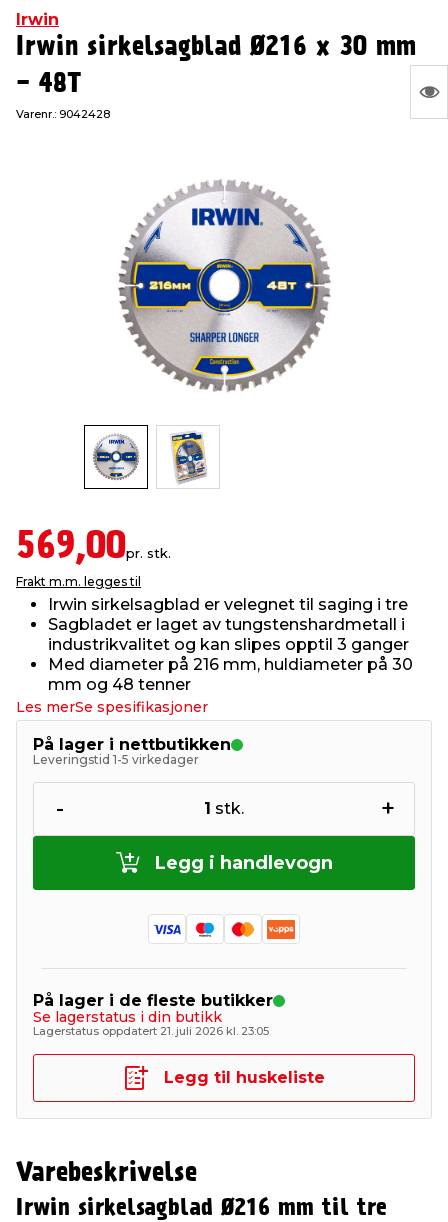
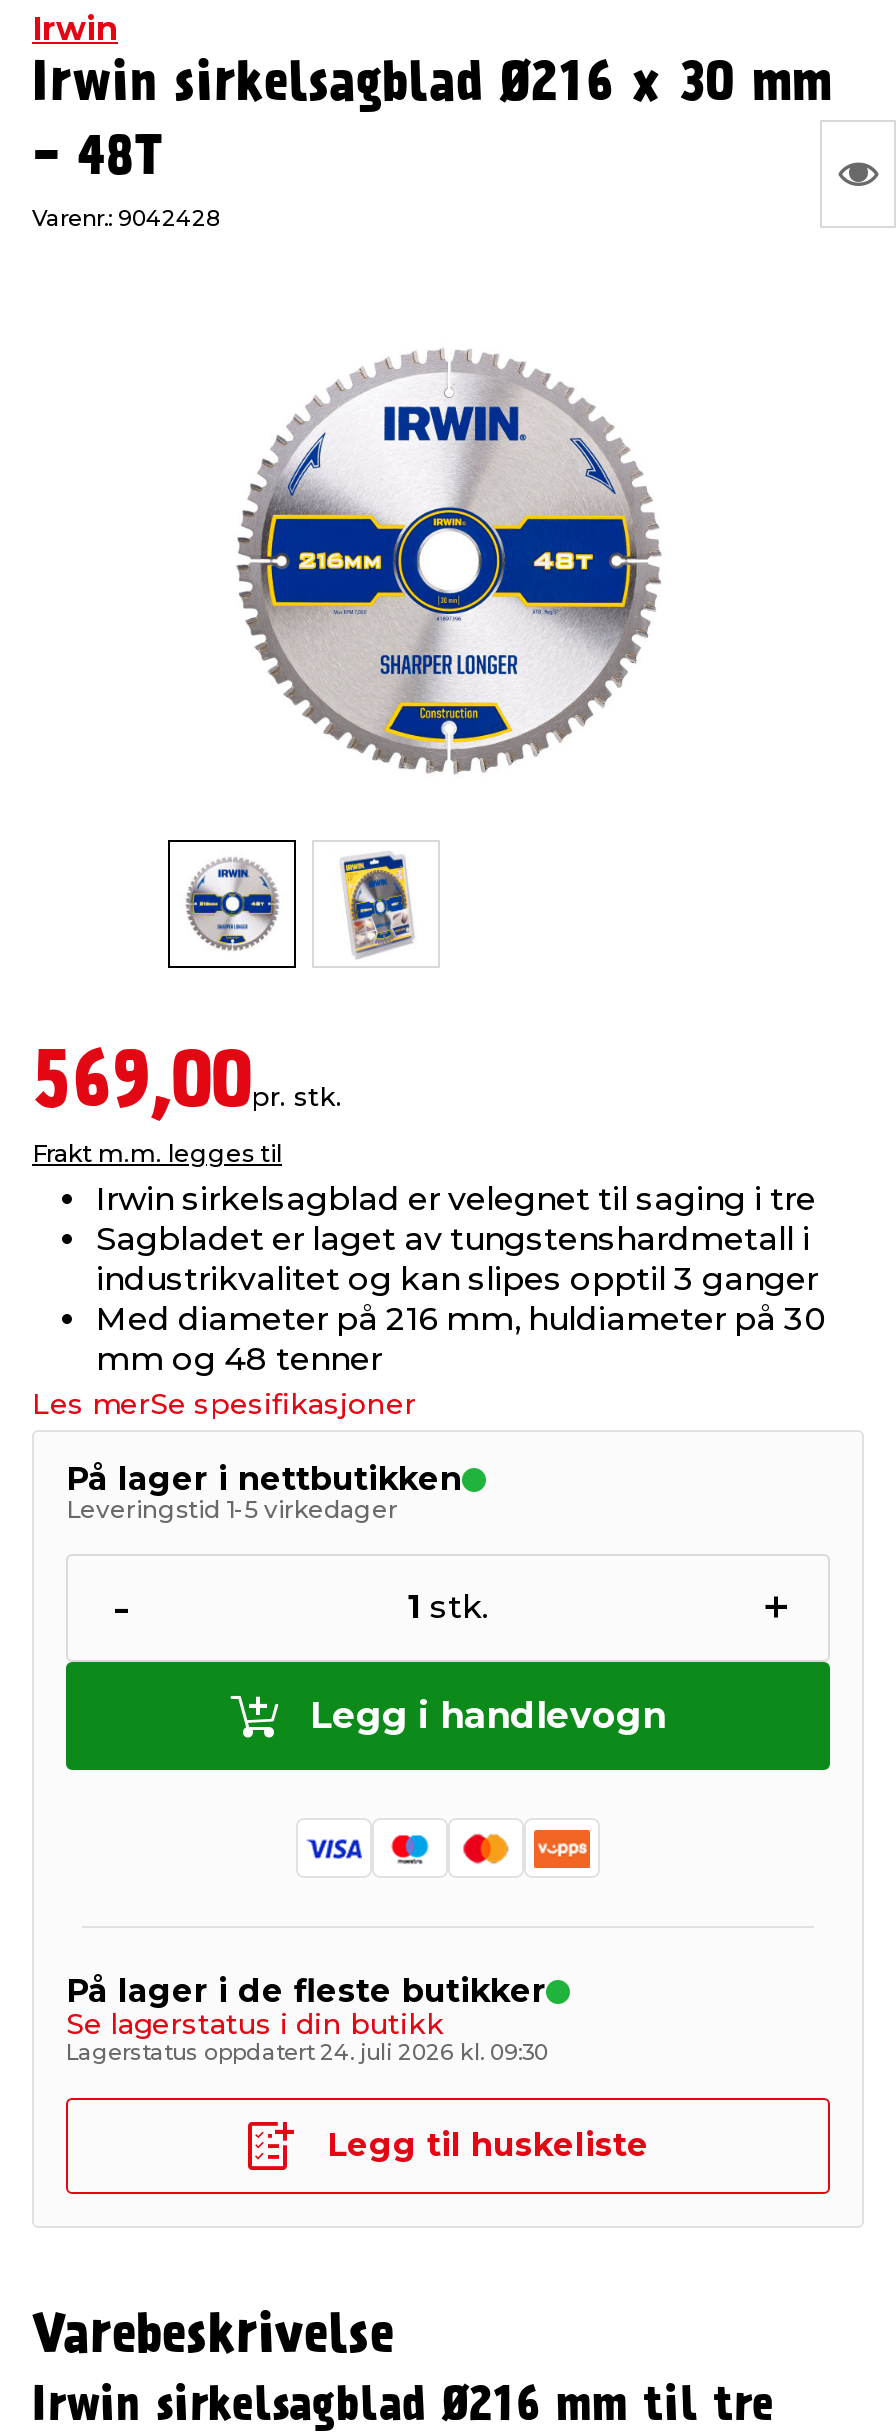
- Lagerstatus oppdatert 21. juli 2026 kl. 23:05
+ Lagerstatus oppdatert 24. juli 2026 kl. 09:30
